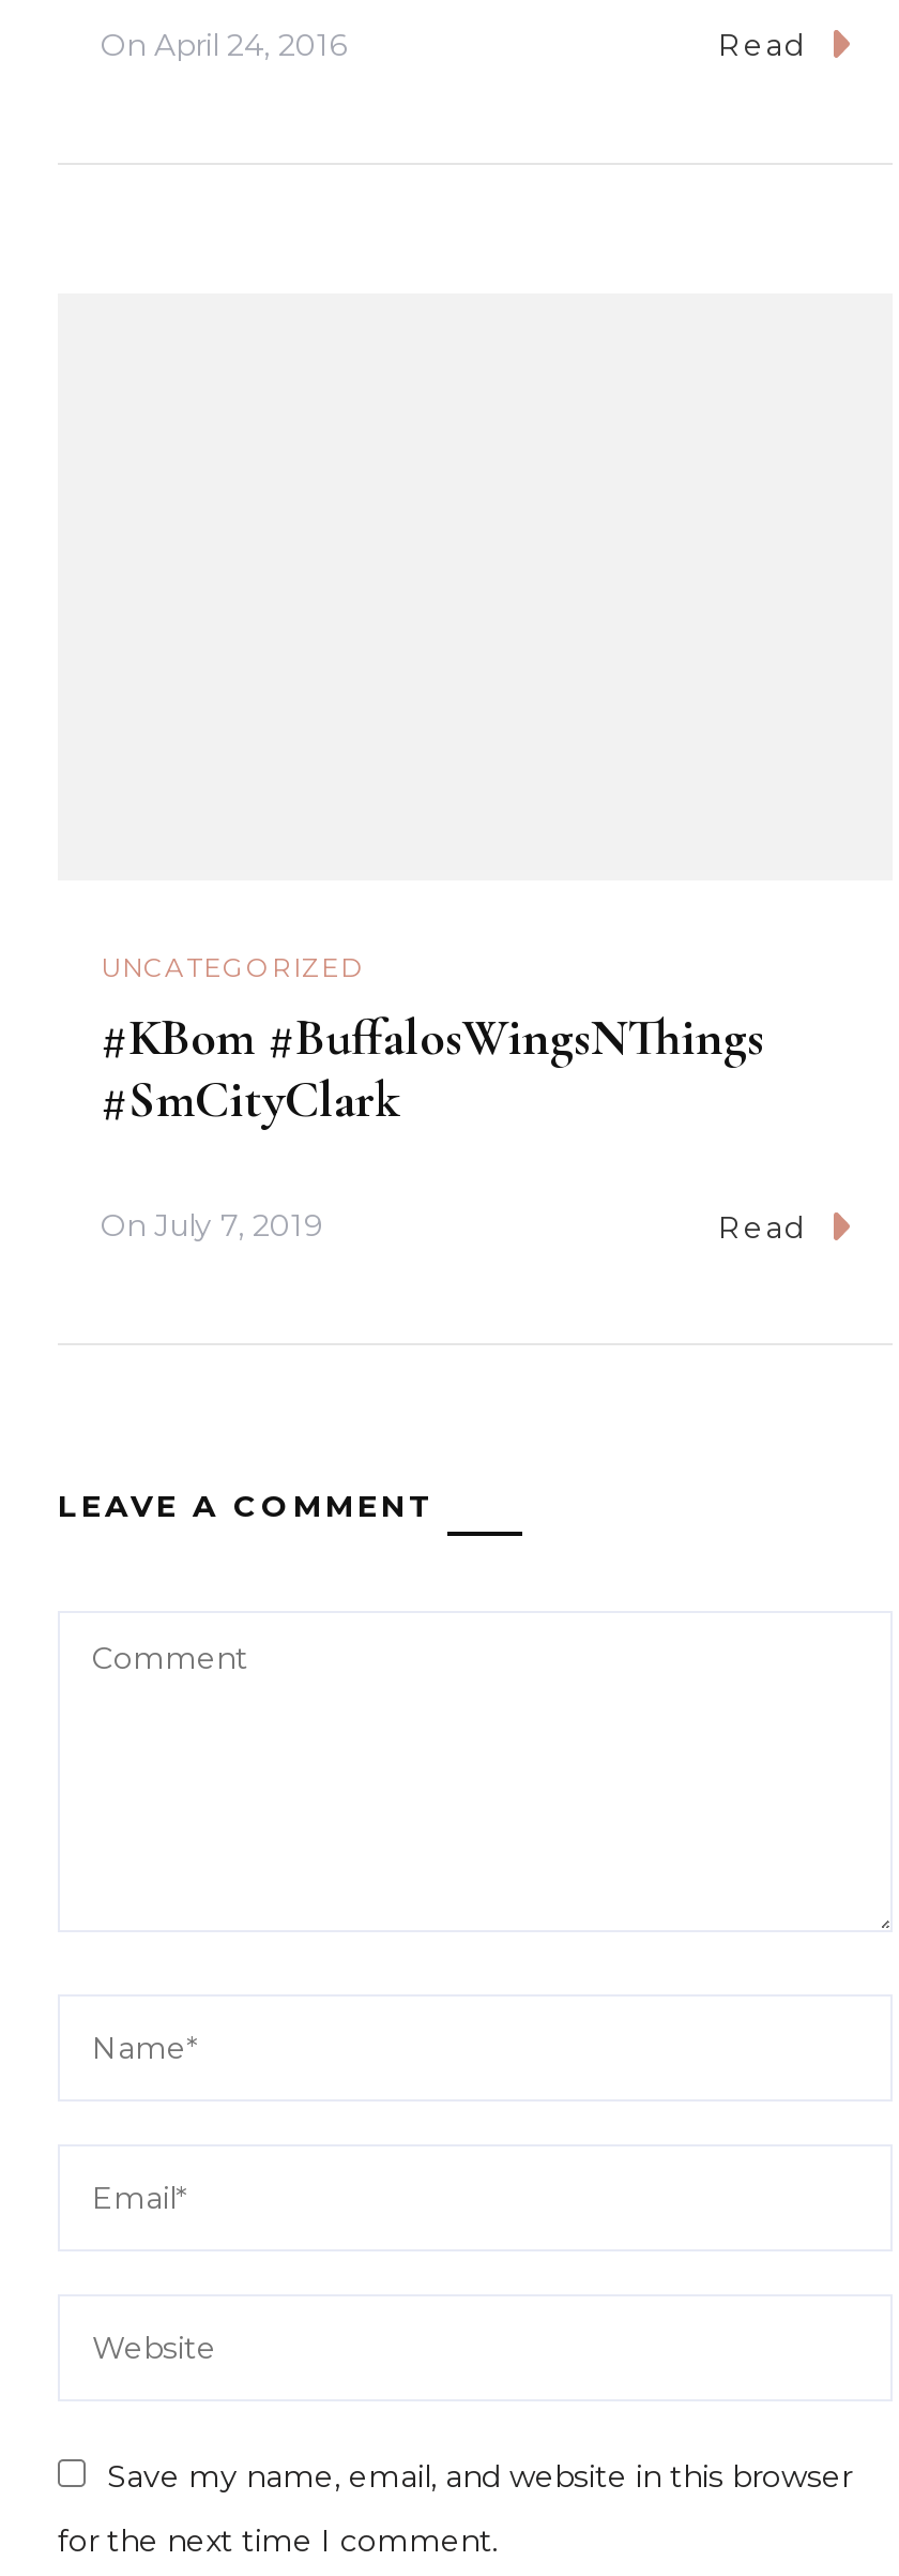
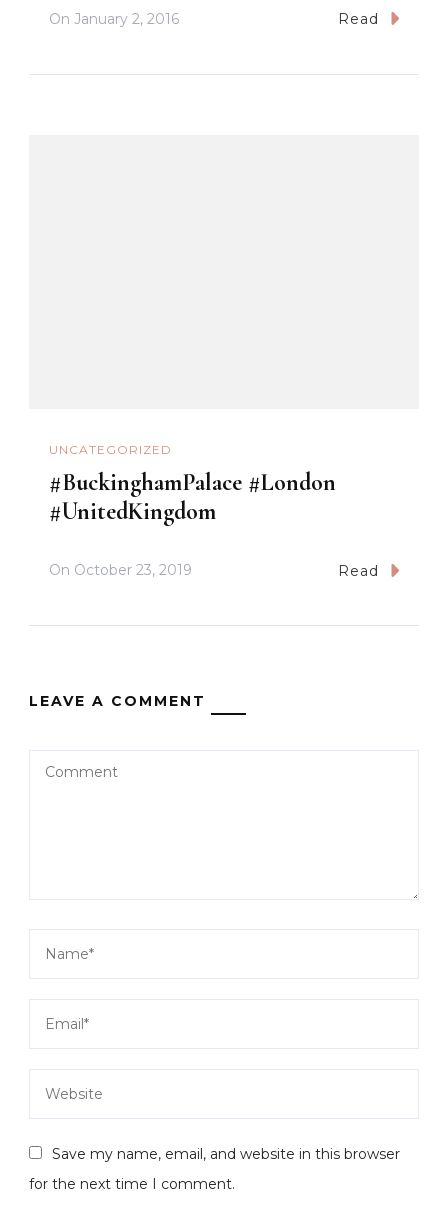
- On April 24, 2016
+ On January 2, 2016

- #KBom #BuffalosWingsNThings
- #SmCityClark
+ #BuckinghamPalace #London
+ #UnitedKingdom

- On July 7, 2019
+ On October 23, 2019
